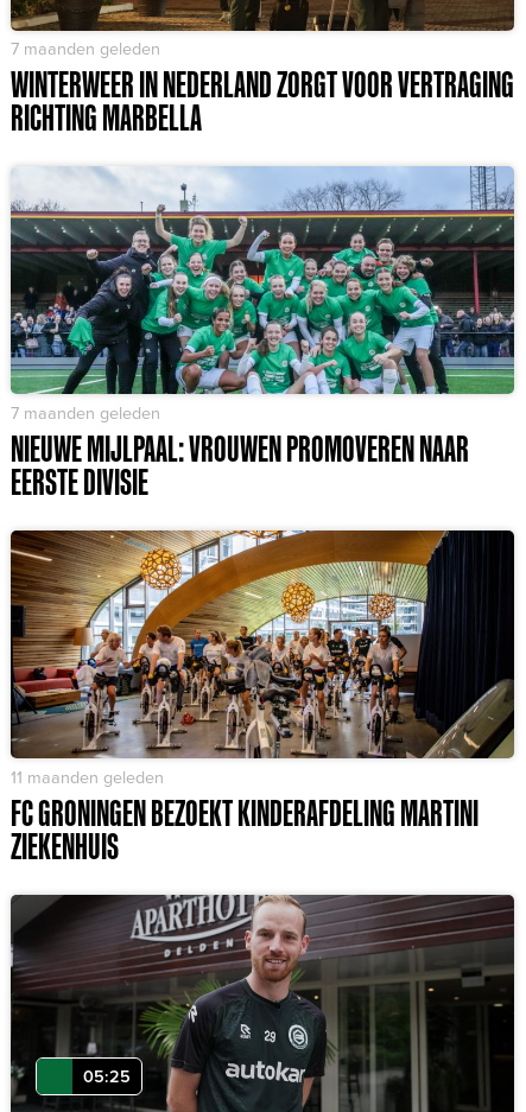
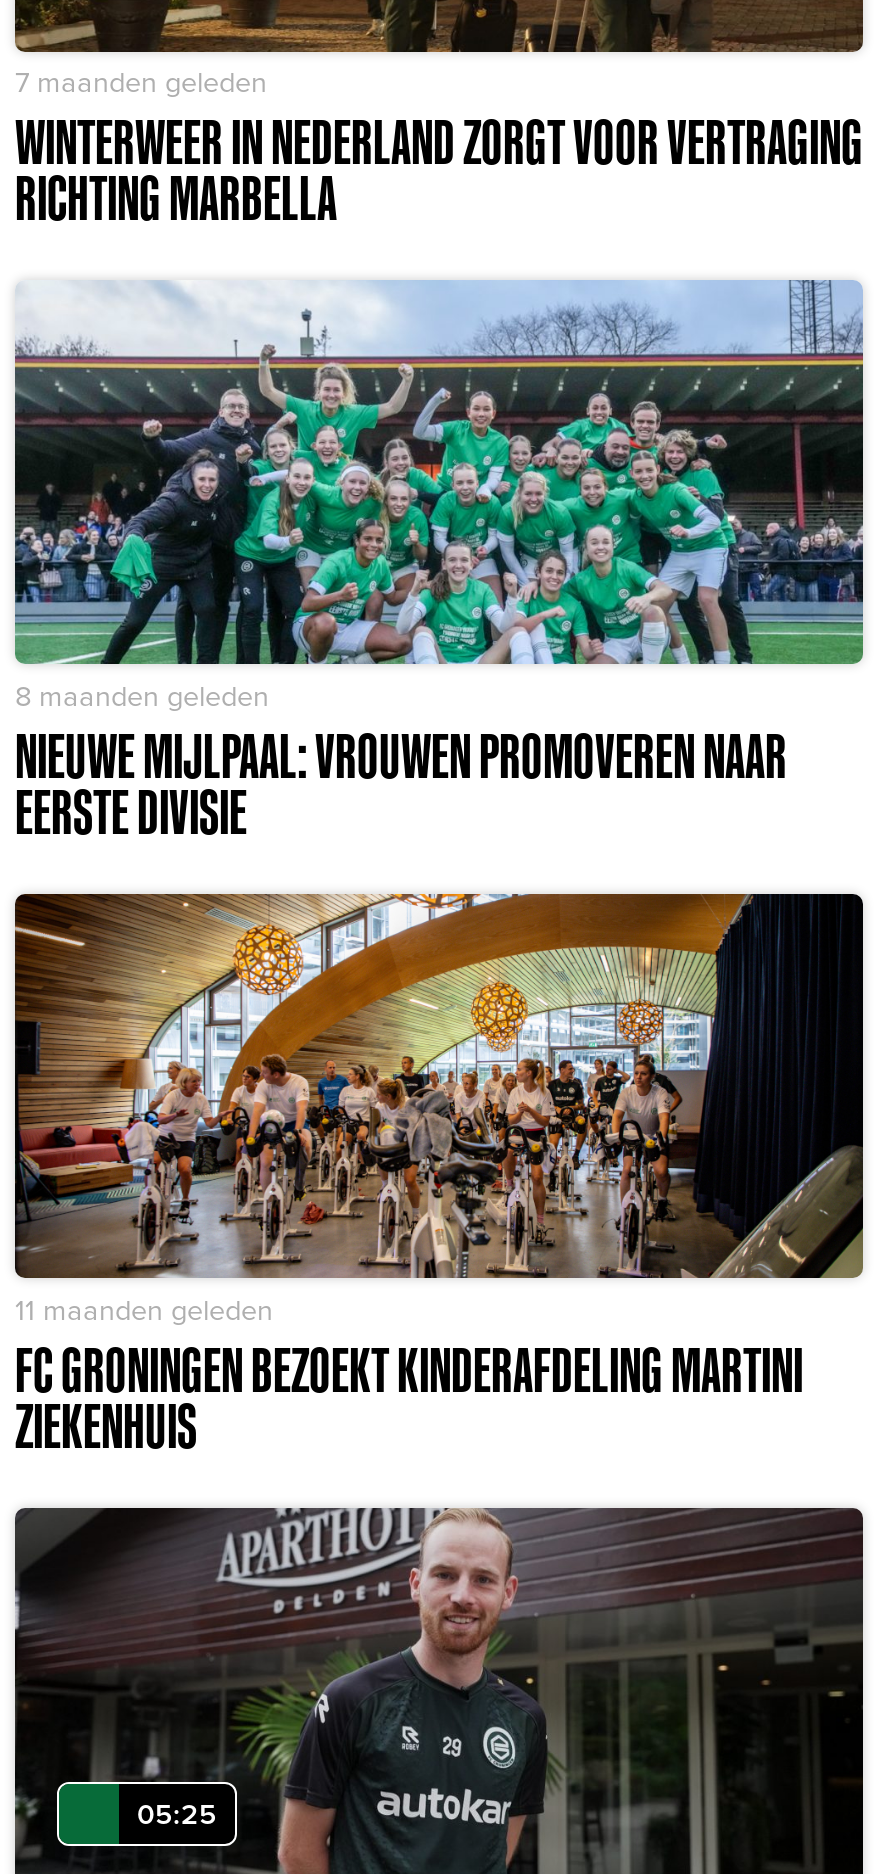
- 7 maanden geleden
+ 8 maanden geleden
